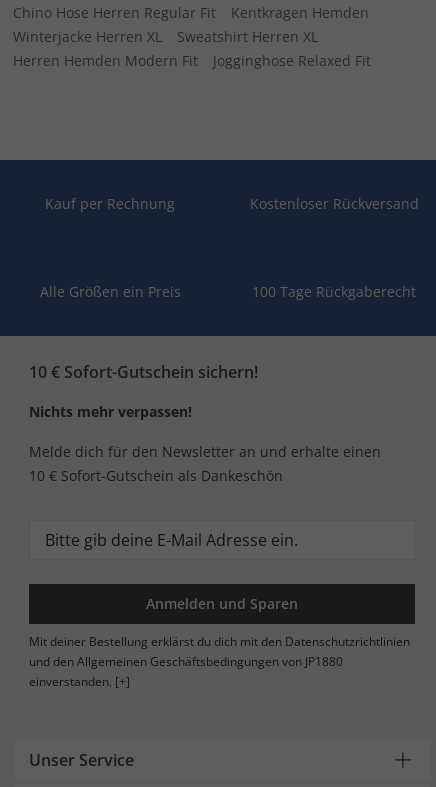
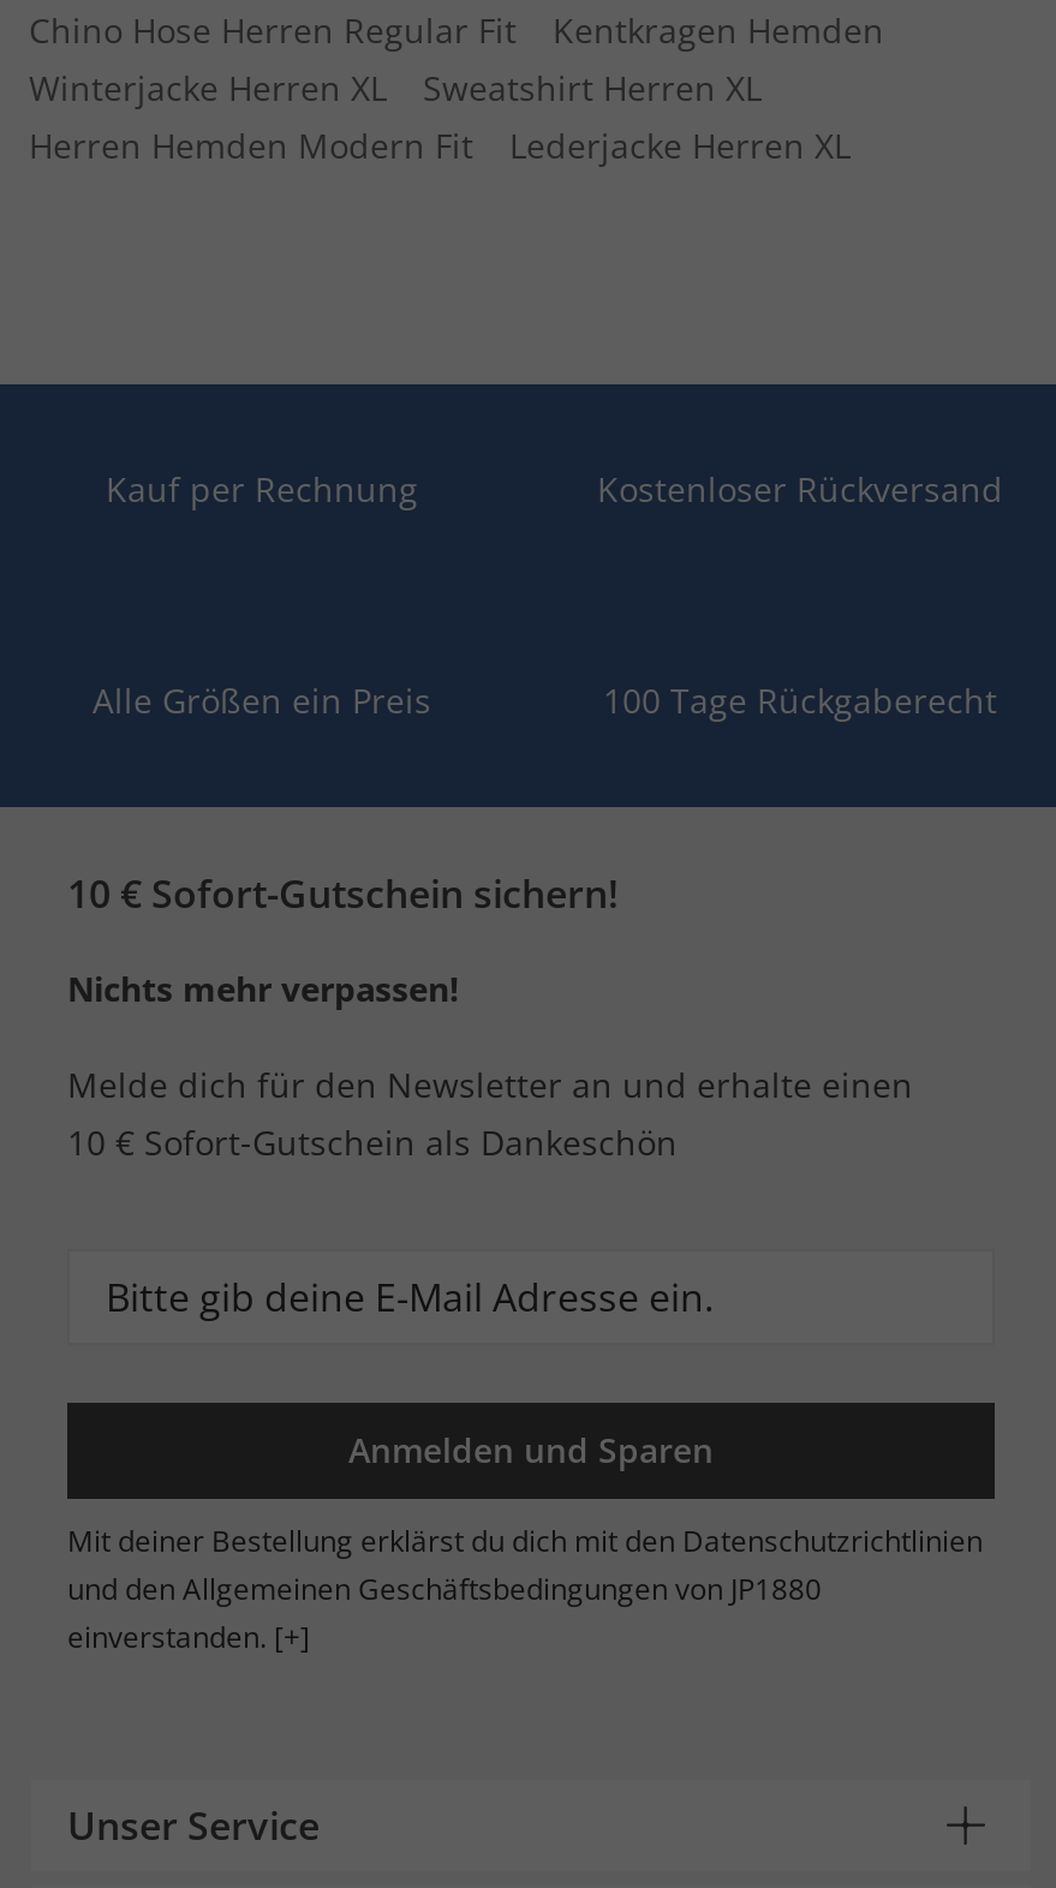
- Jogginghose Relaxed Fit
+ Lederjacke Herren XL
